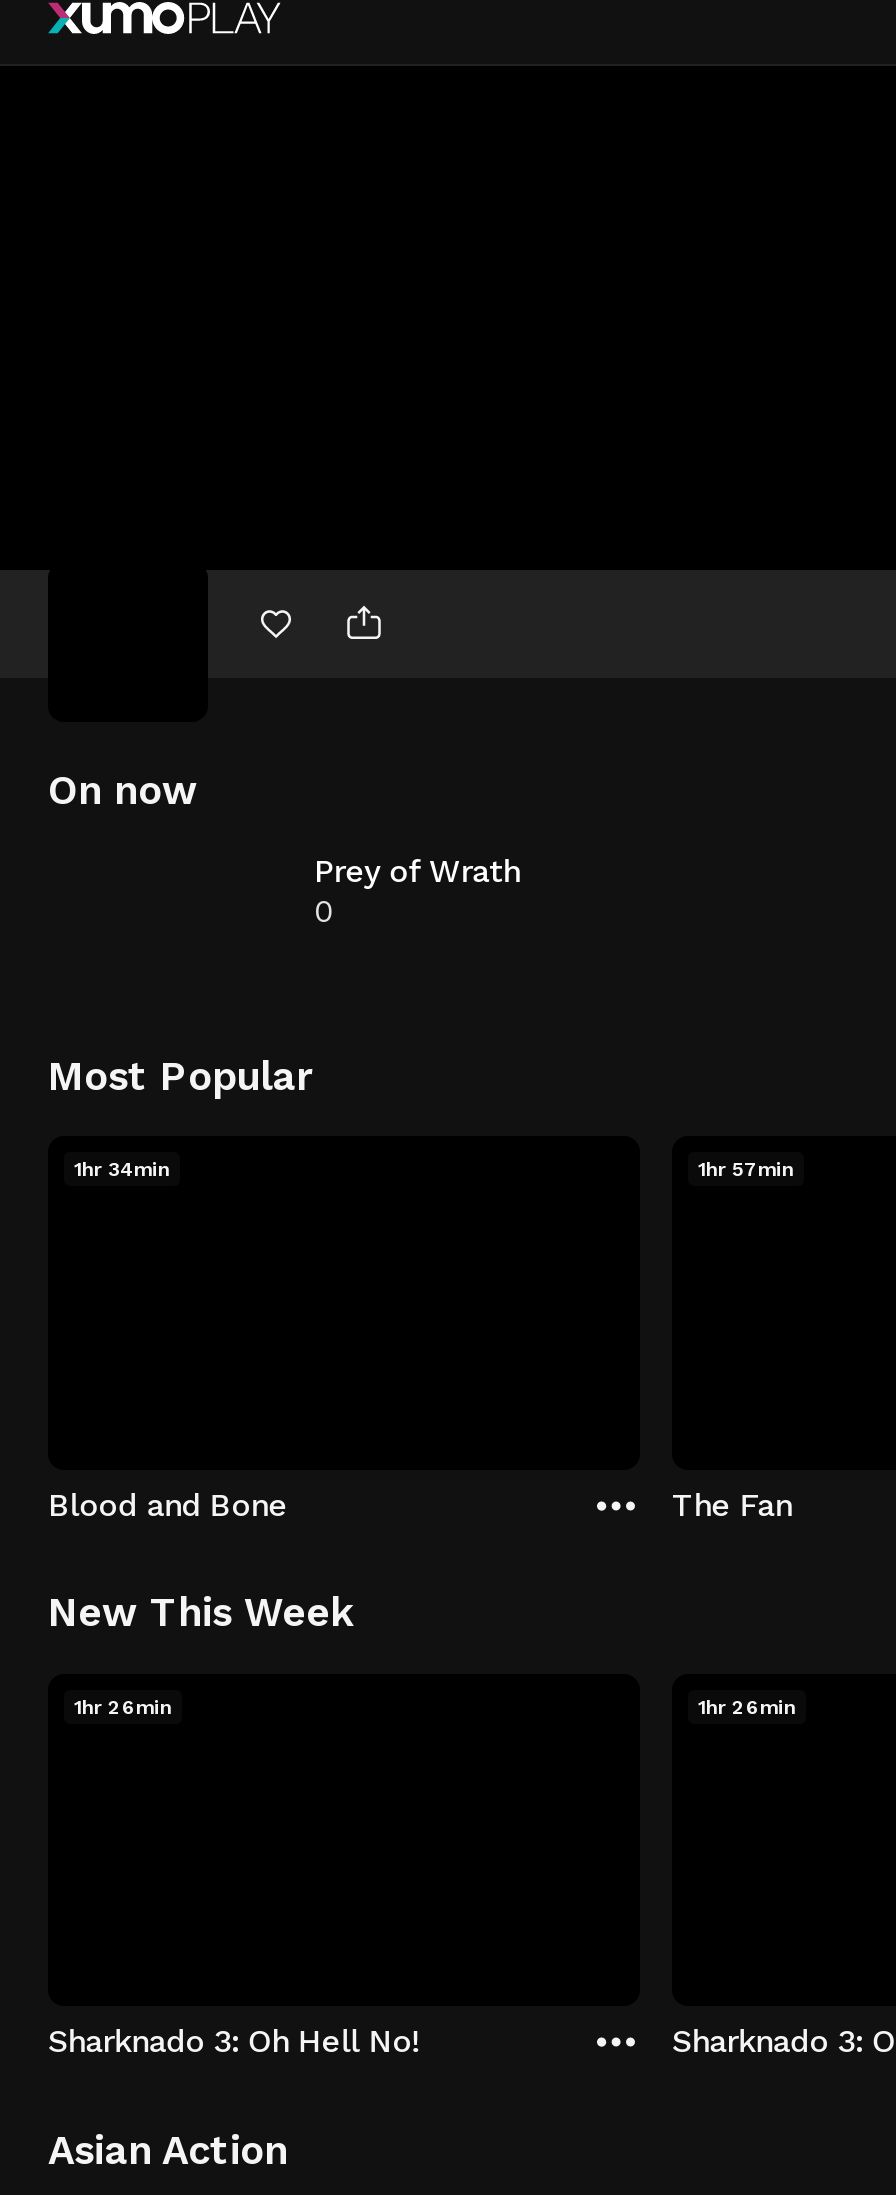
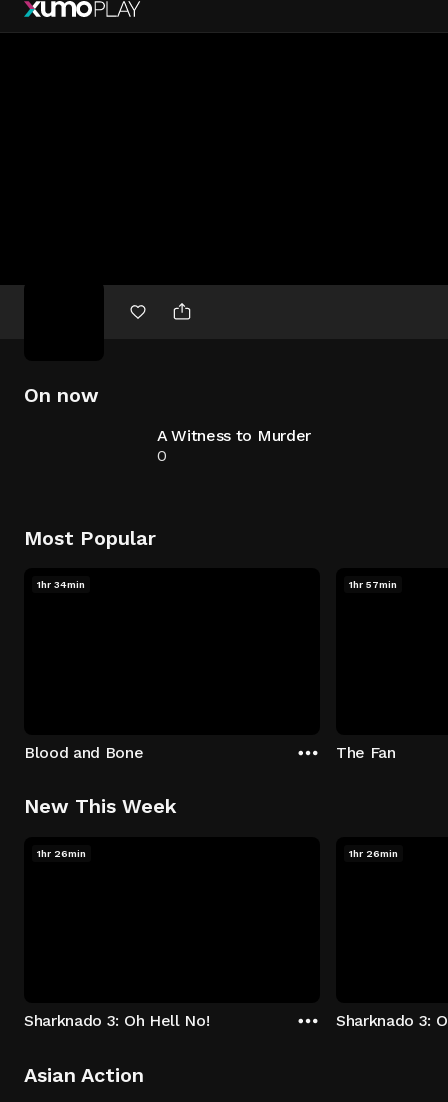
- Prey of Wrath
+ A Witness to Murder
